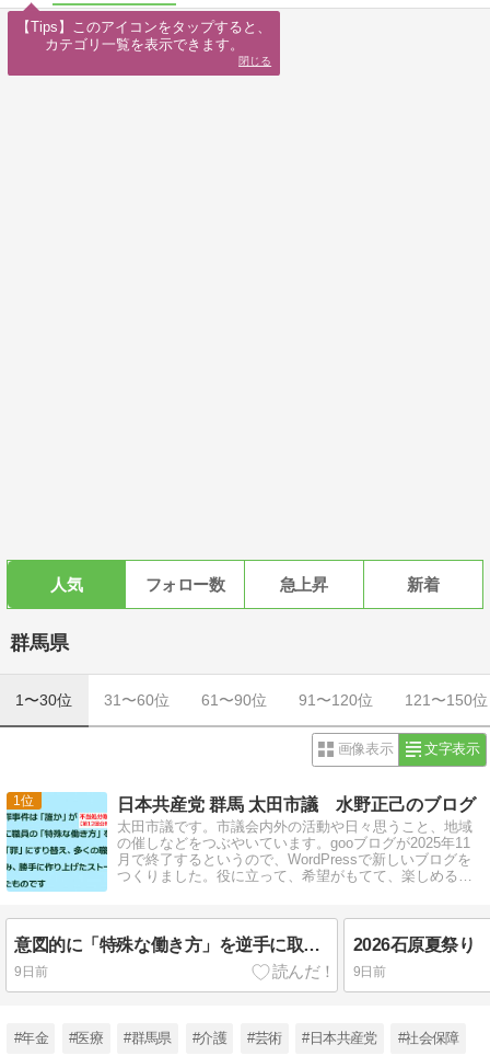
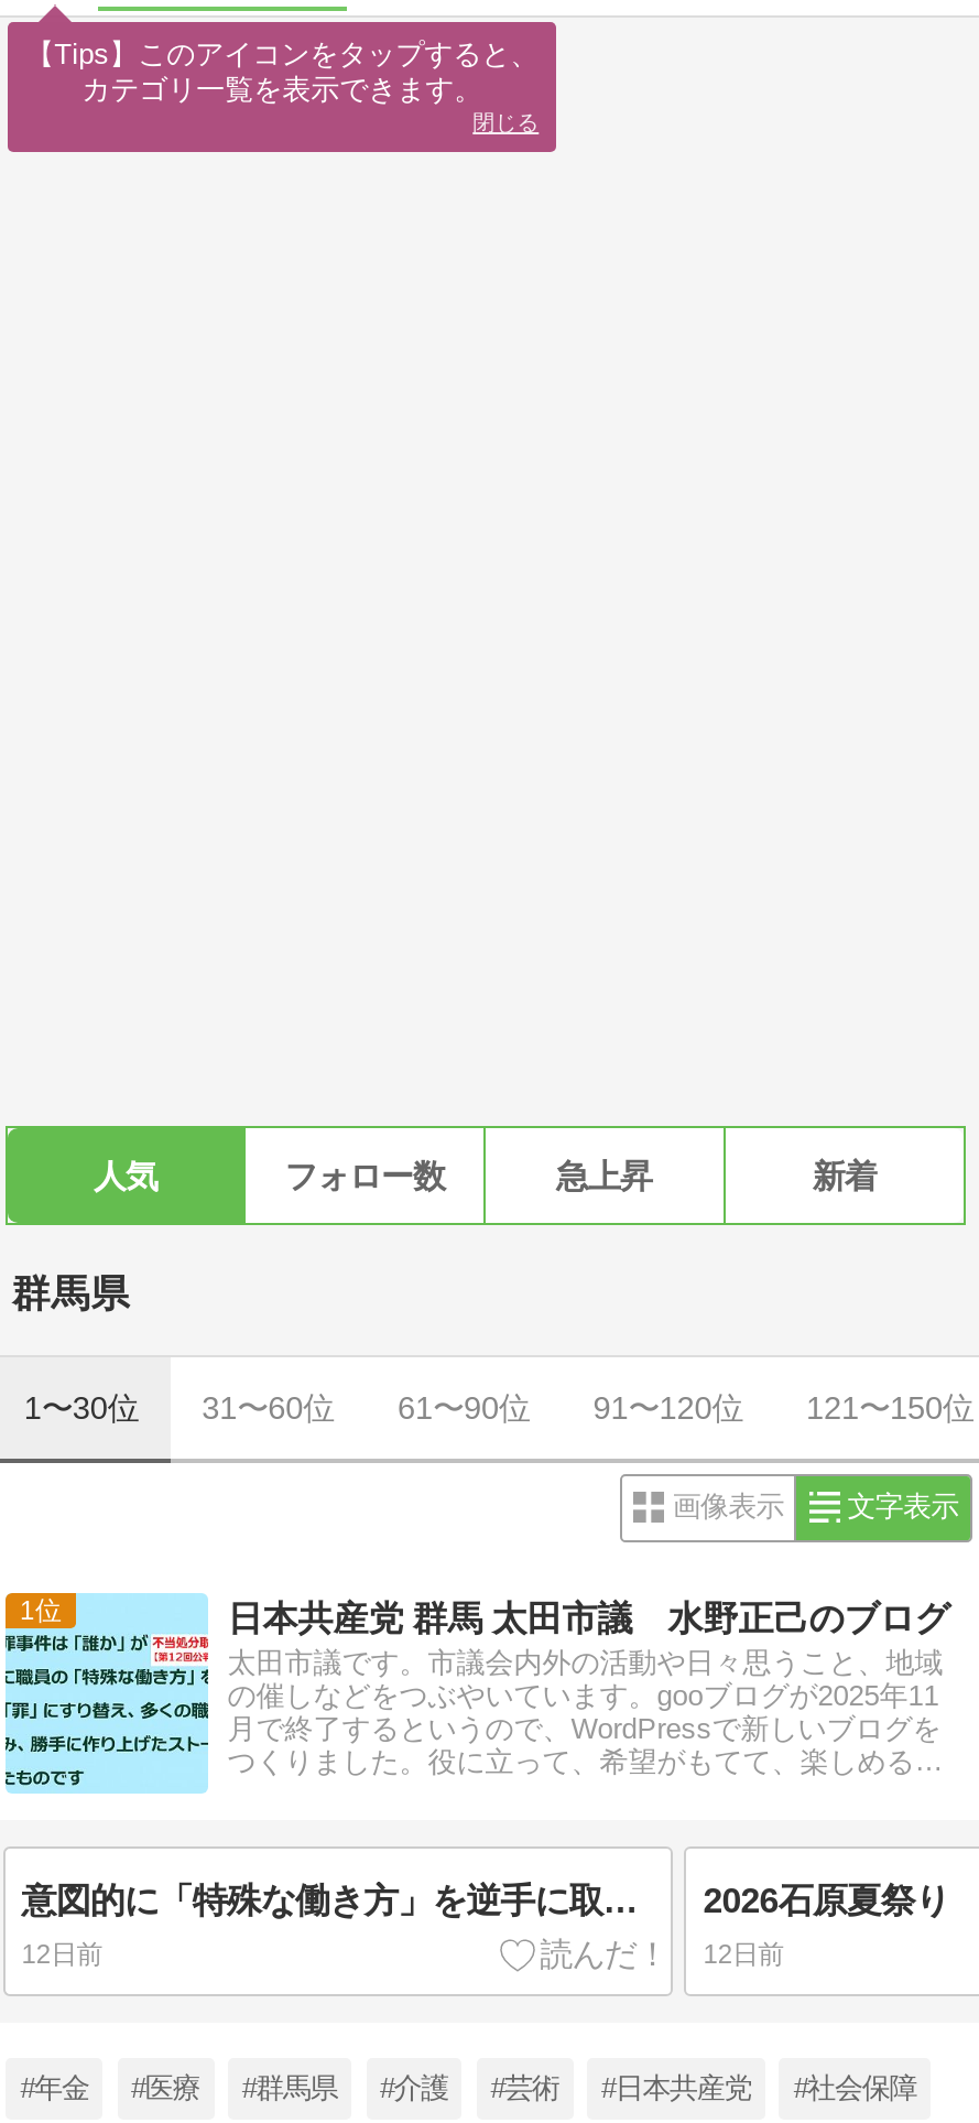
- 9日前
+ 12日前

- 9日前
+ 12日前
